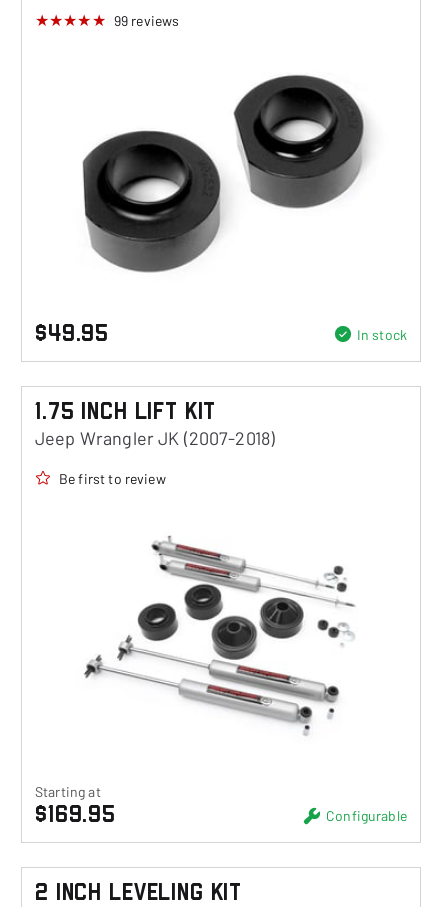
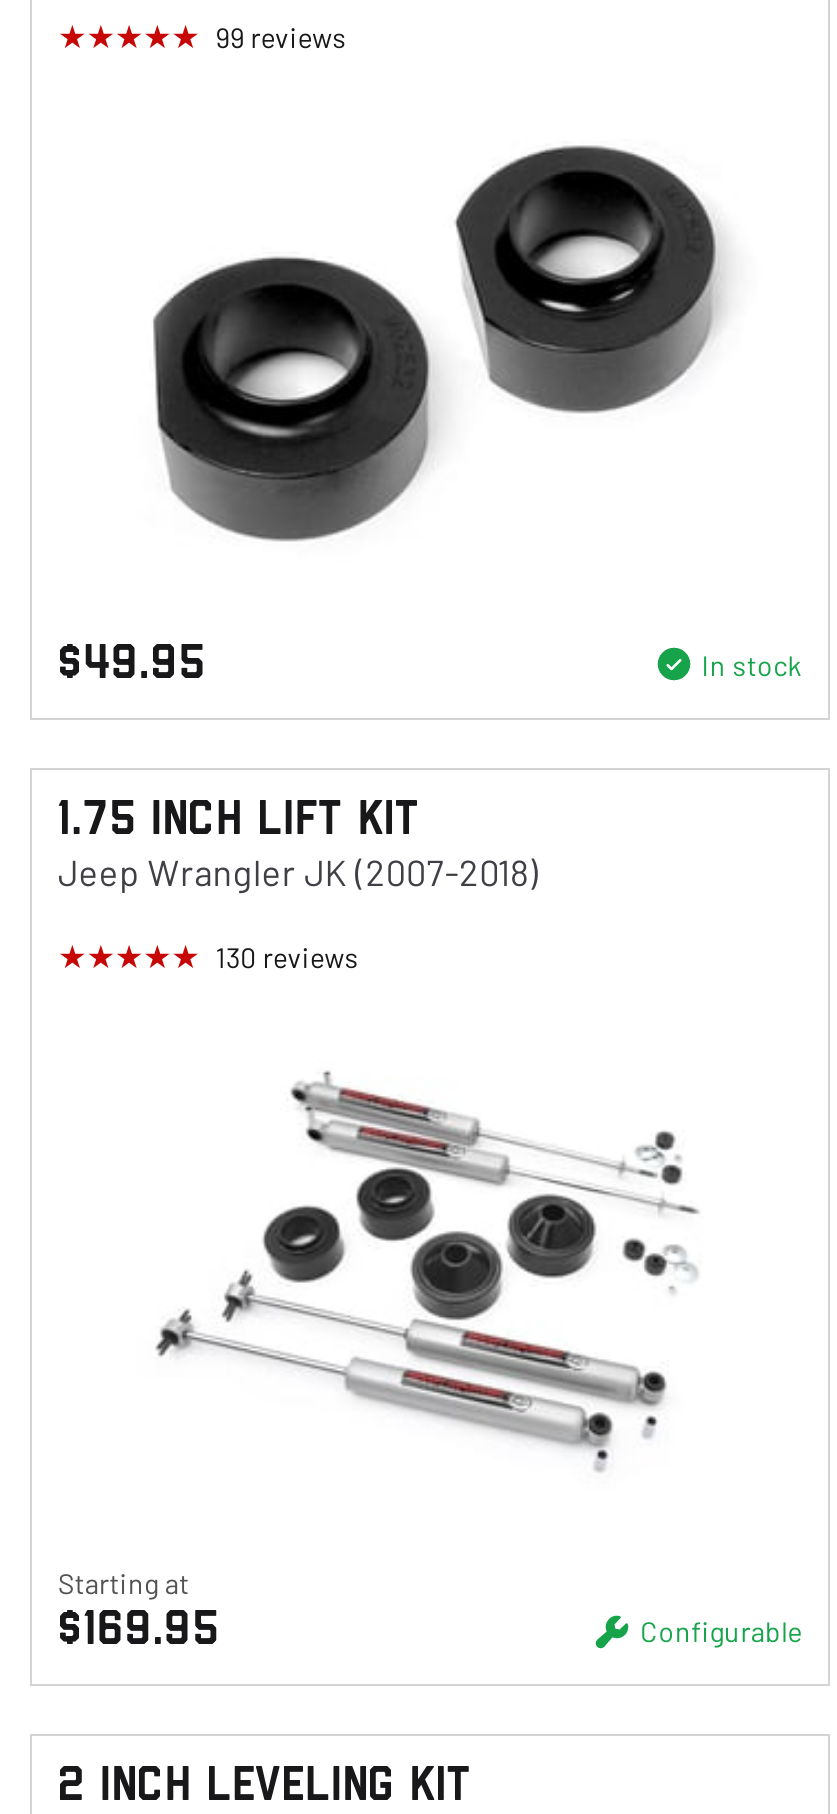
- Be first to review
+ 130 reviews
